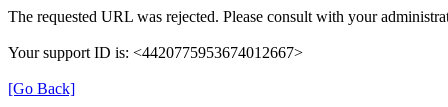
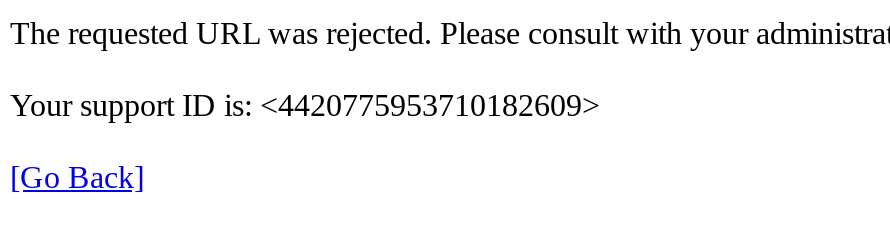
- Your support ID is: <4420775953674012667>
+ Your support ID is: <4420775953710182609>
